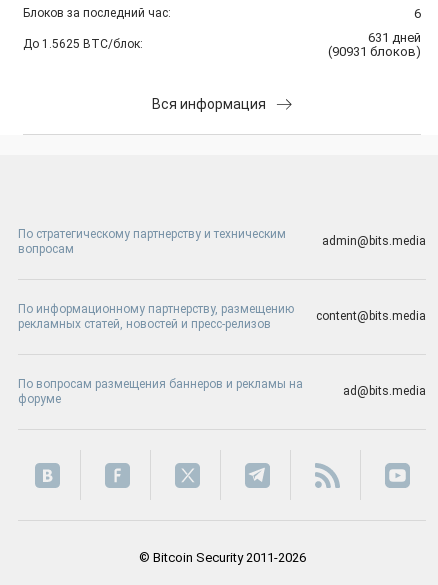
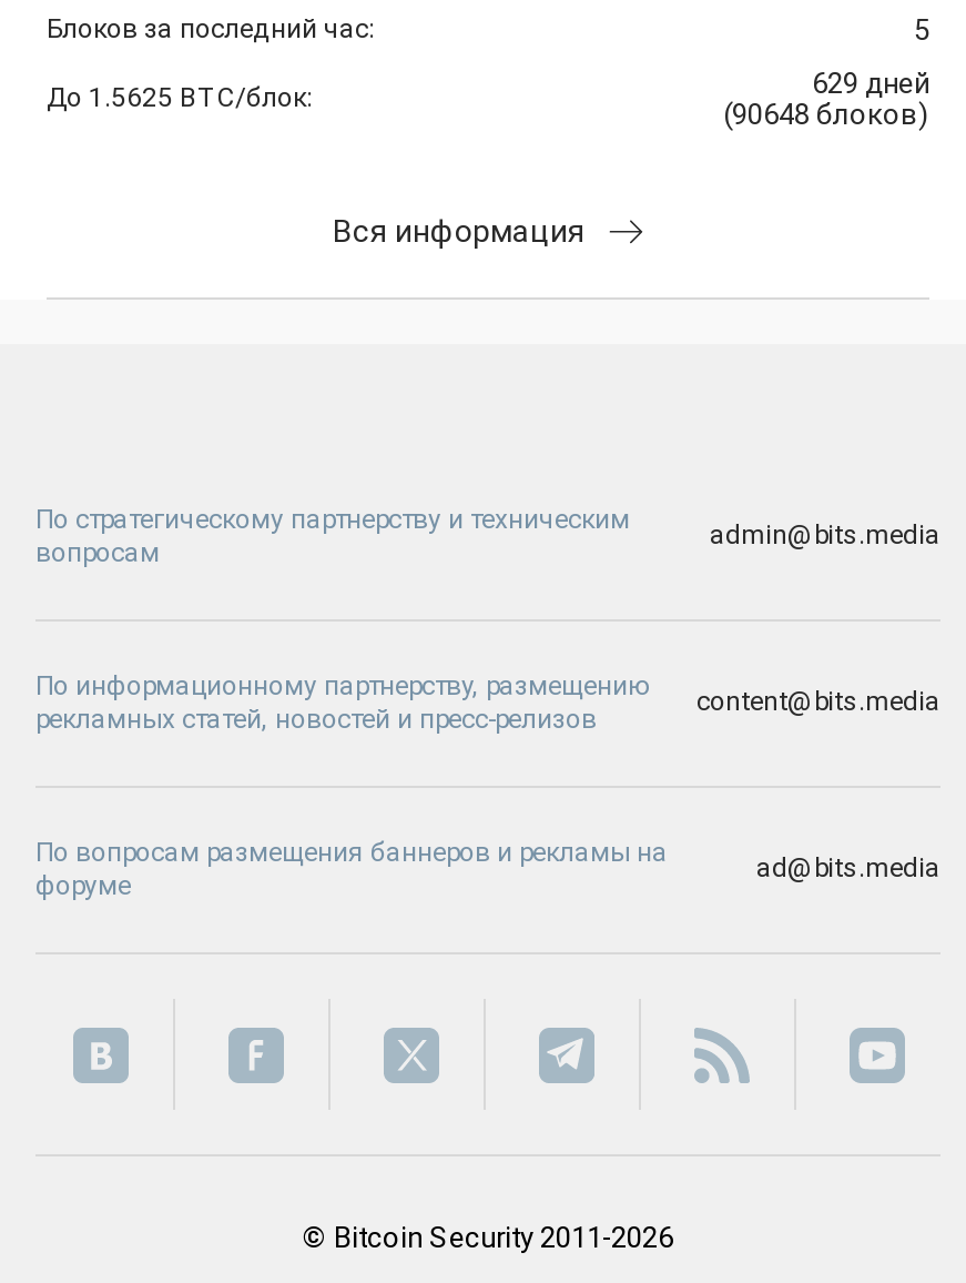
- 6
+ 5

- 631 дней
+ 629 дней

- (90931 блоков)
+ (90648 блоков)
